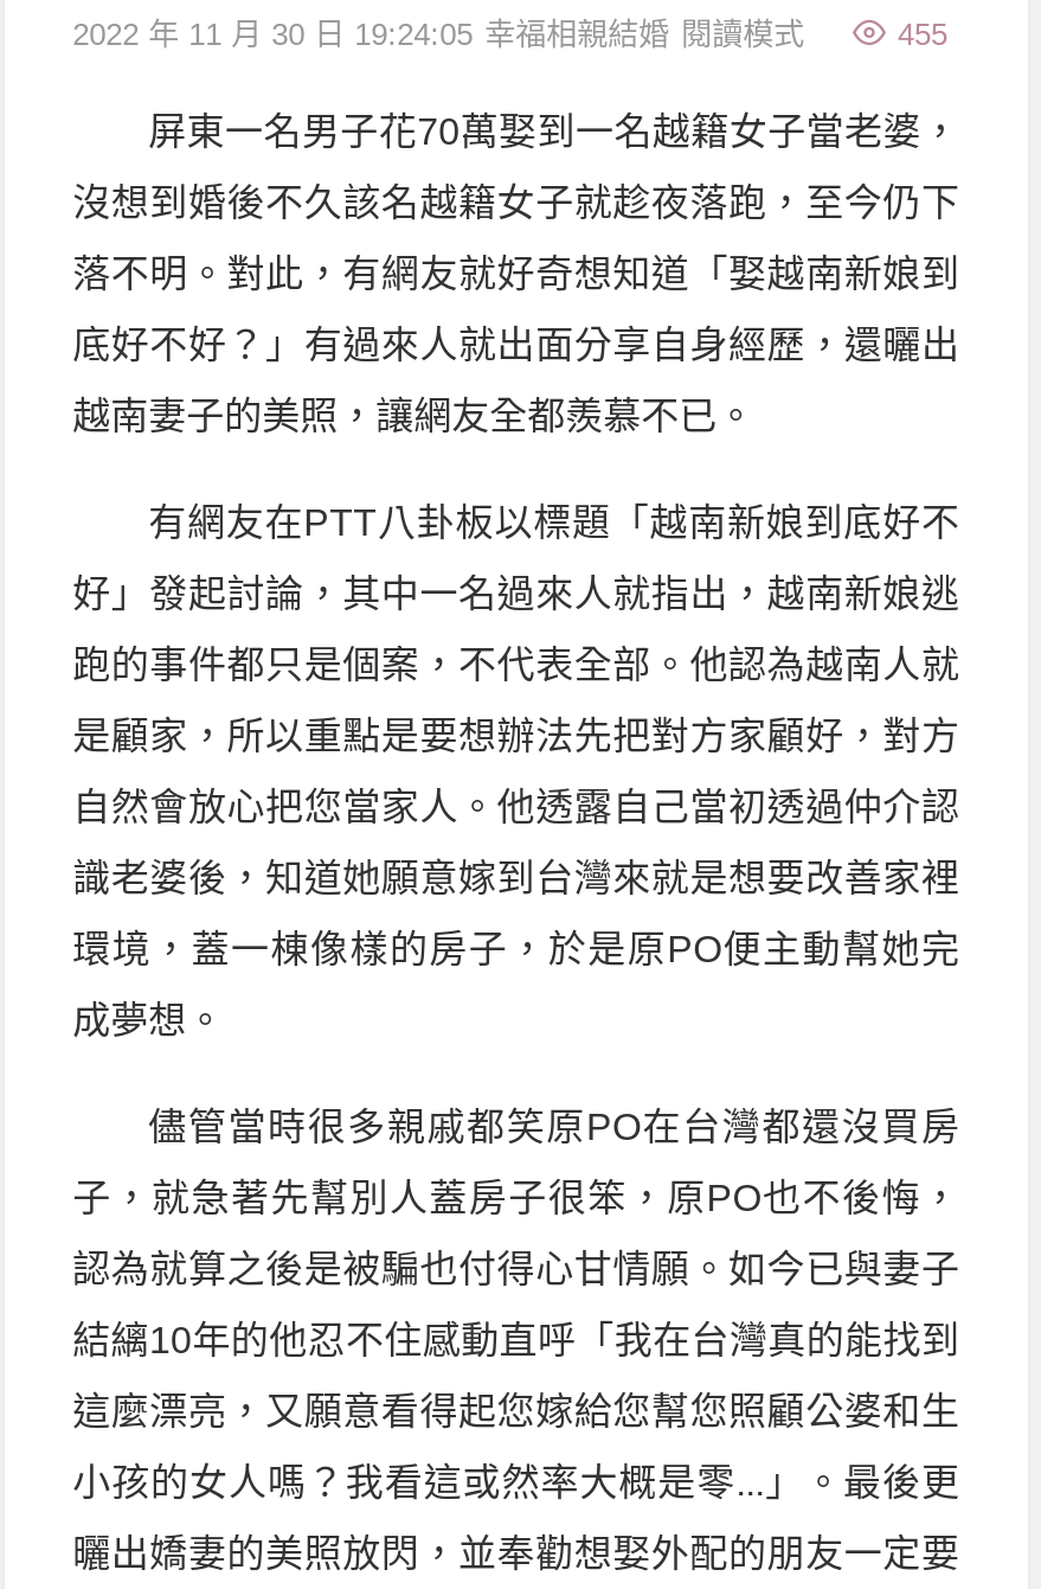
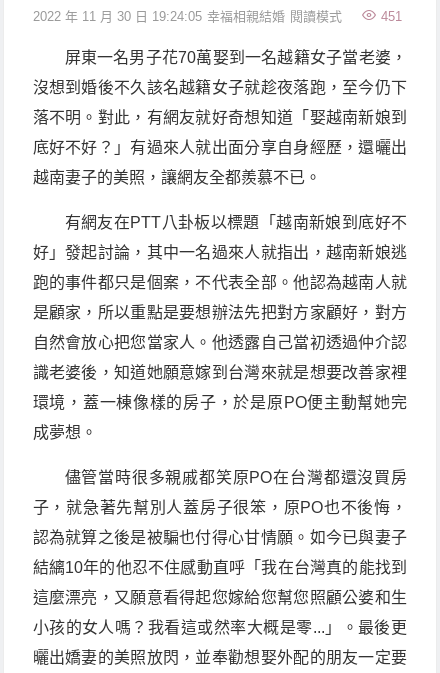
- 455
+ 451
